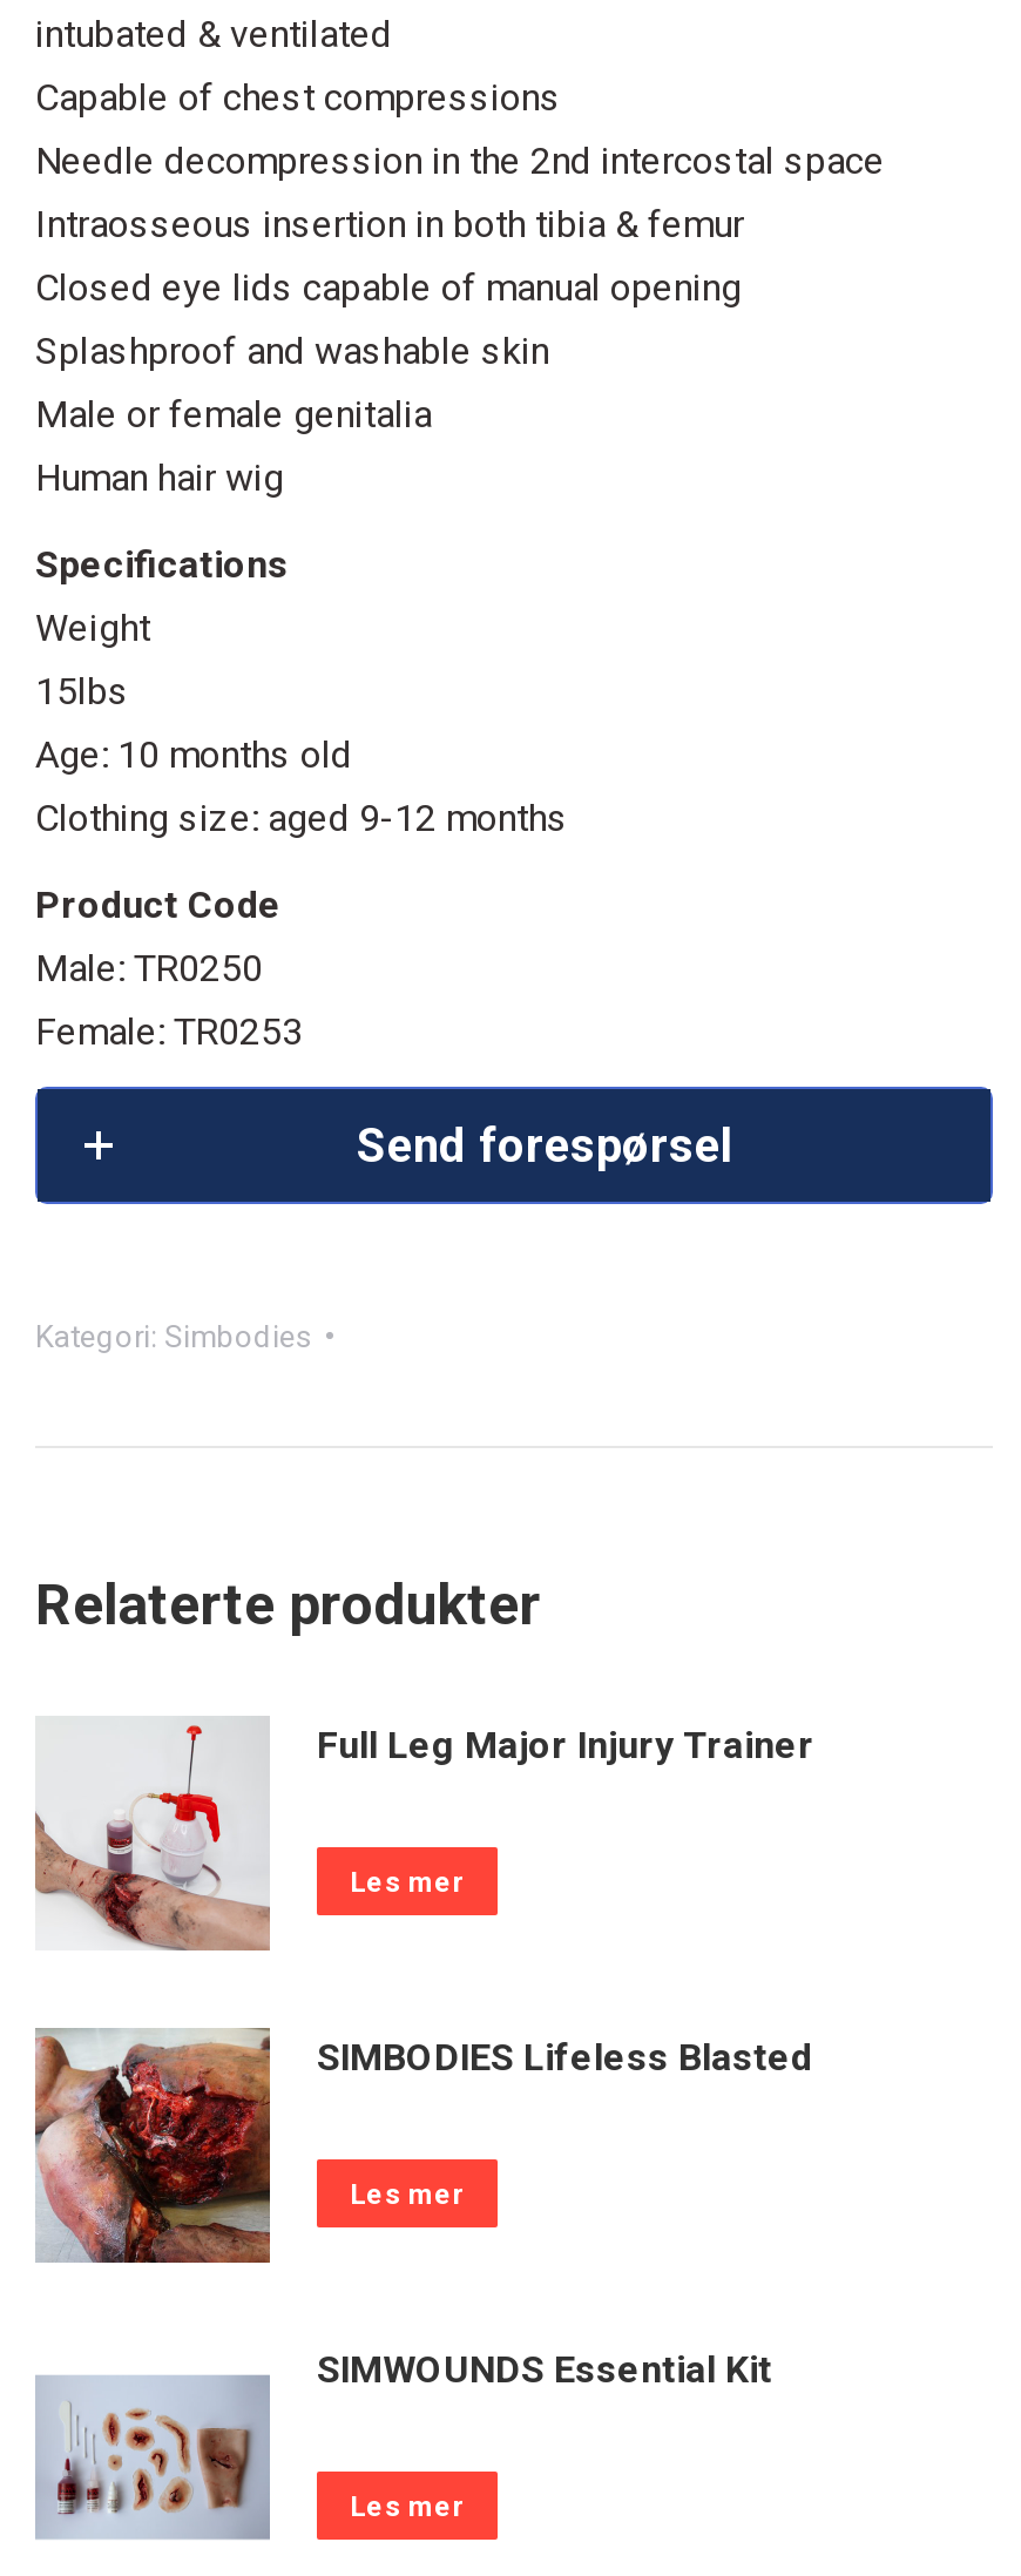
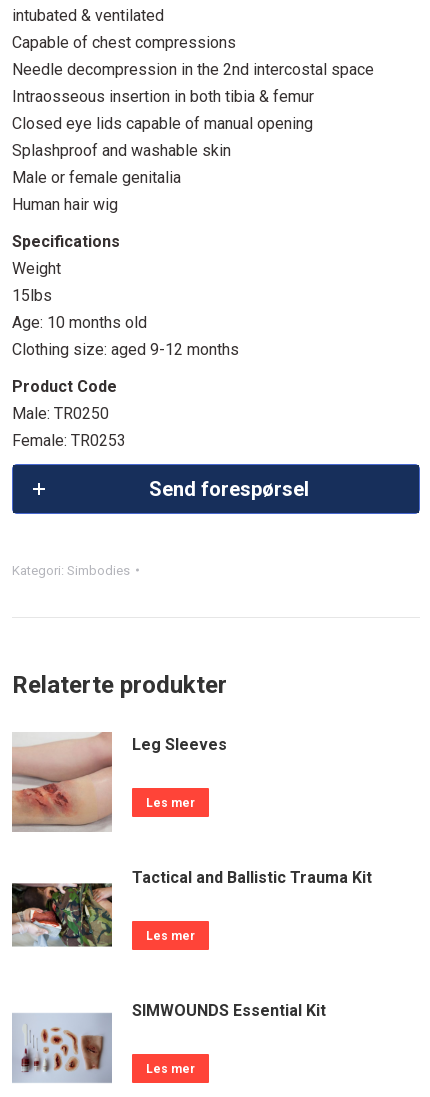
- [image]
- Full Leg Major Injury Trainer
+ [image]
+ Leg Sleeves

- [image]
- SIMBODIES Lifeless Blasted
+ [image]
+ Tactical and Ballistic Trauma Kit
